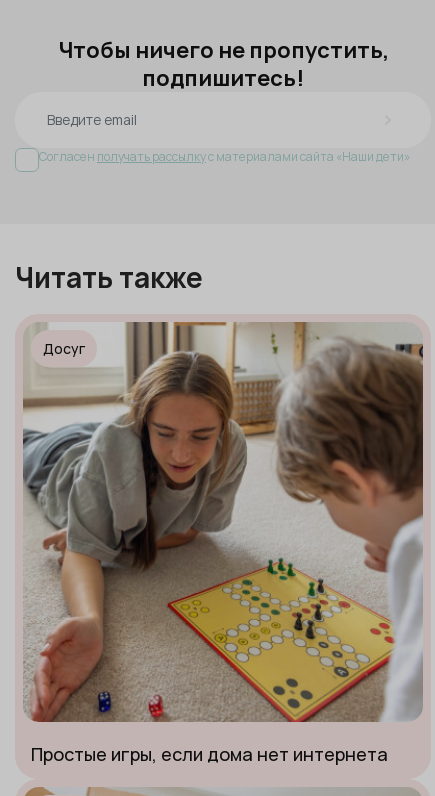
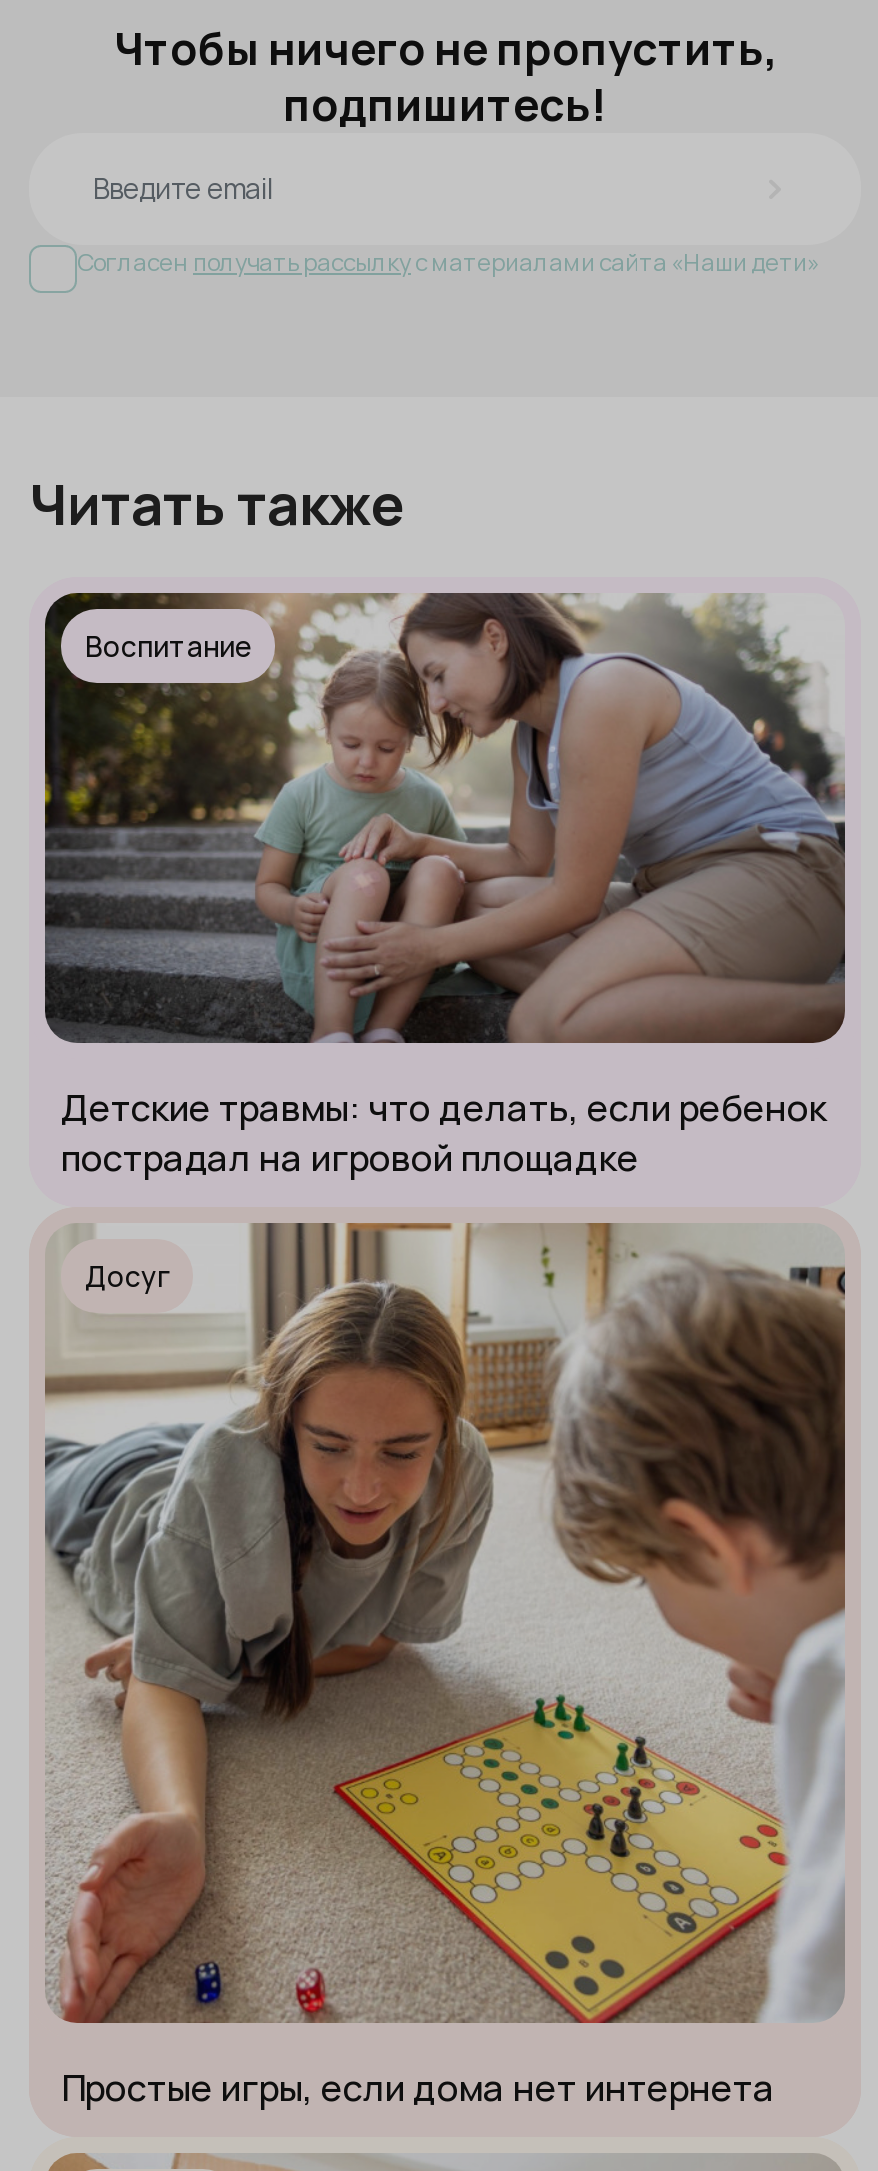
+ [image]
+ Воспитание

+ Детские травмы: что делать, если ребенок
+ пострадал на игровой площадке
